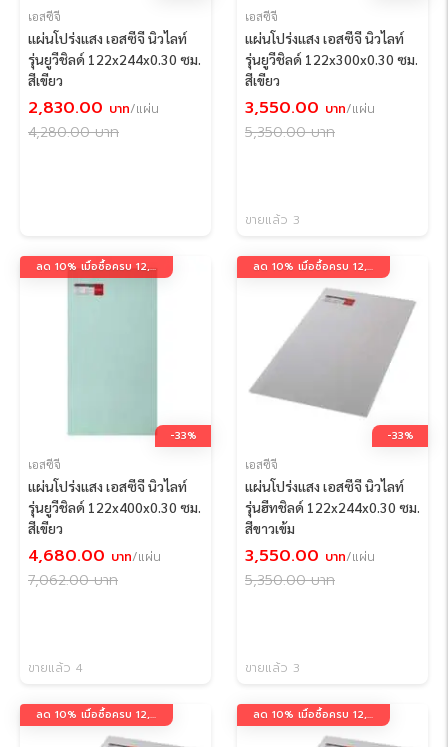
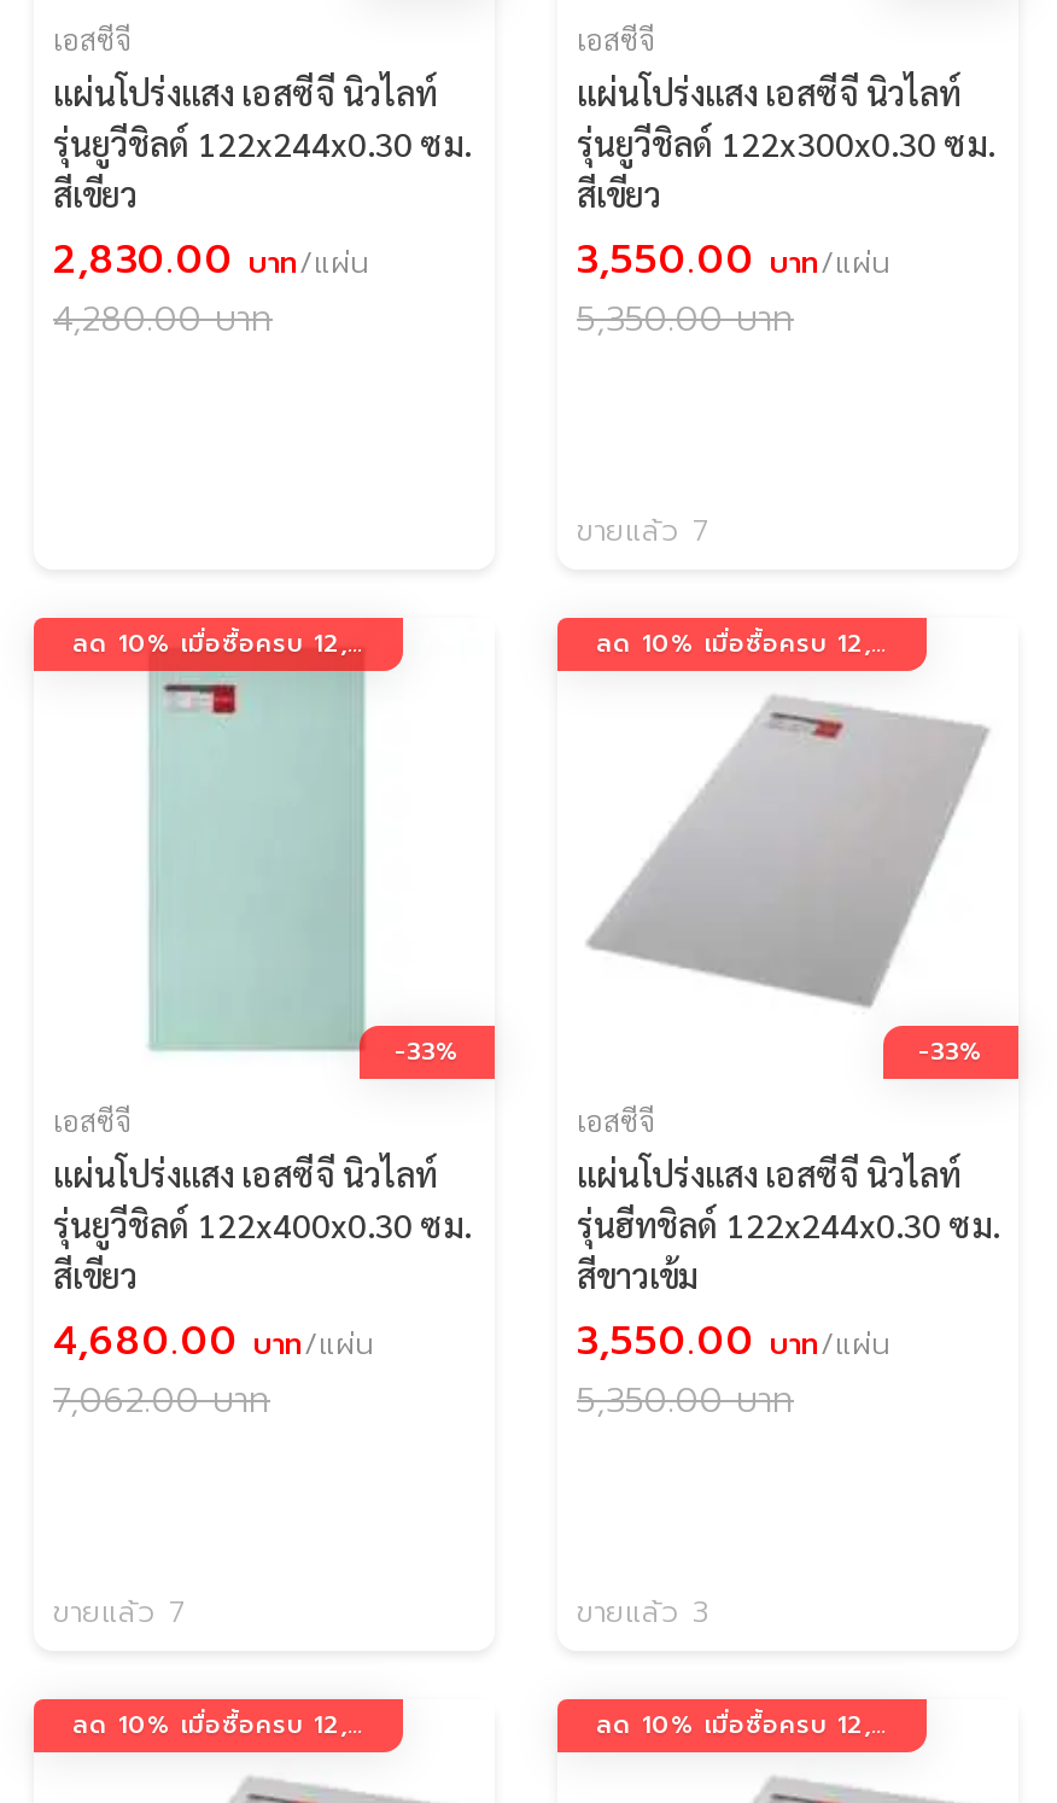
- ขายแล้ว 3
+ ขายแล้ว 7

- ขายแล้ว 4
+ ขายแล้ว 7
